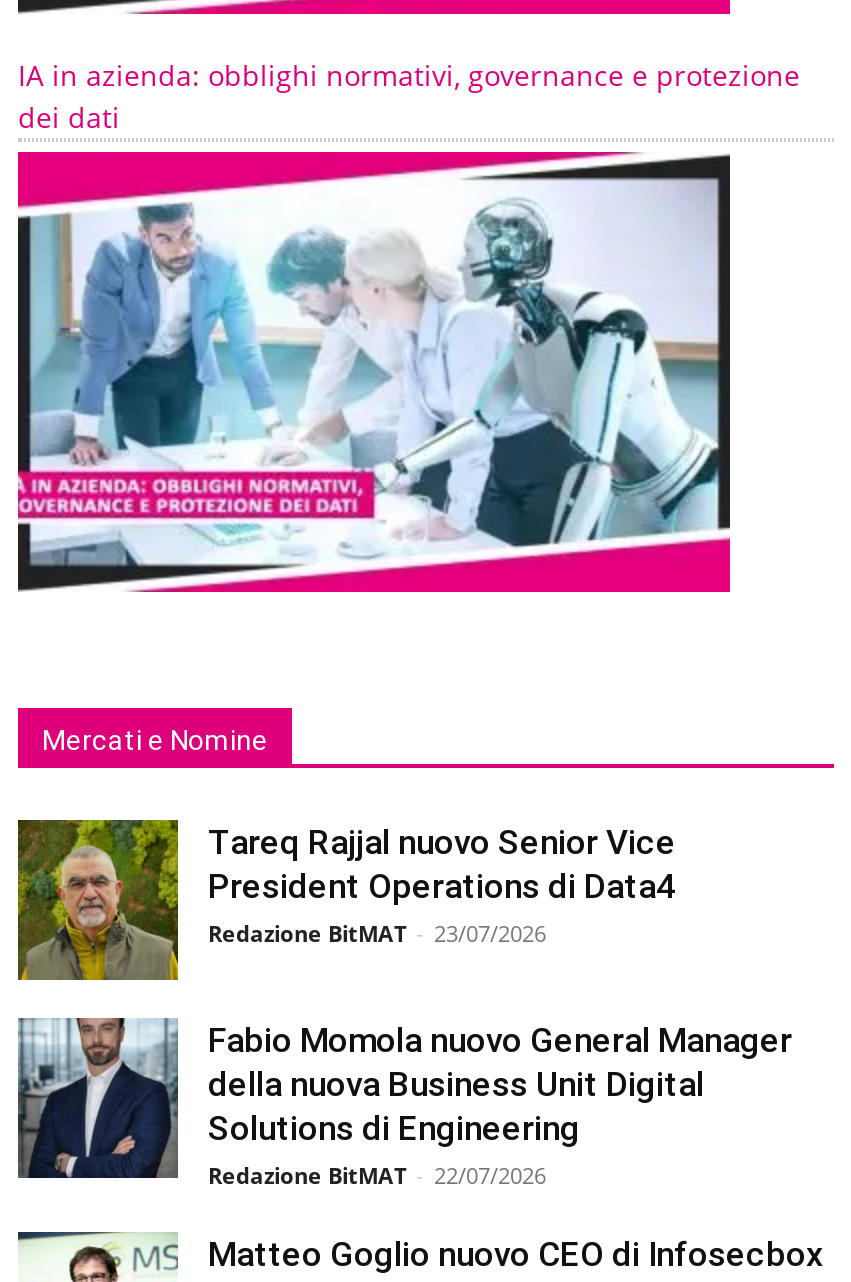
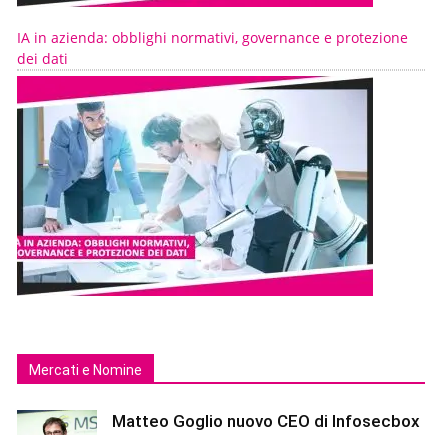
- [image]
- Tareq Rajjal nuovo Senior Vice
- President Operations di Data4
- Redazione BitMAT - 23/07/2026
- Fabio Momola nuovo General Manager
- della nuova Business Unit Digital
- Solutions di Engineering
- Redazione BitMAT - 22/07/2026

- [image]
